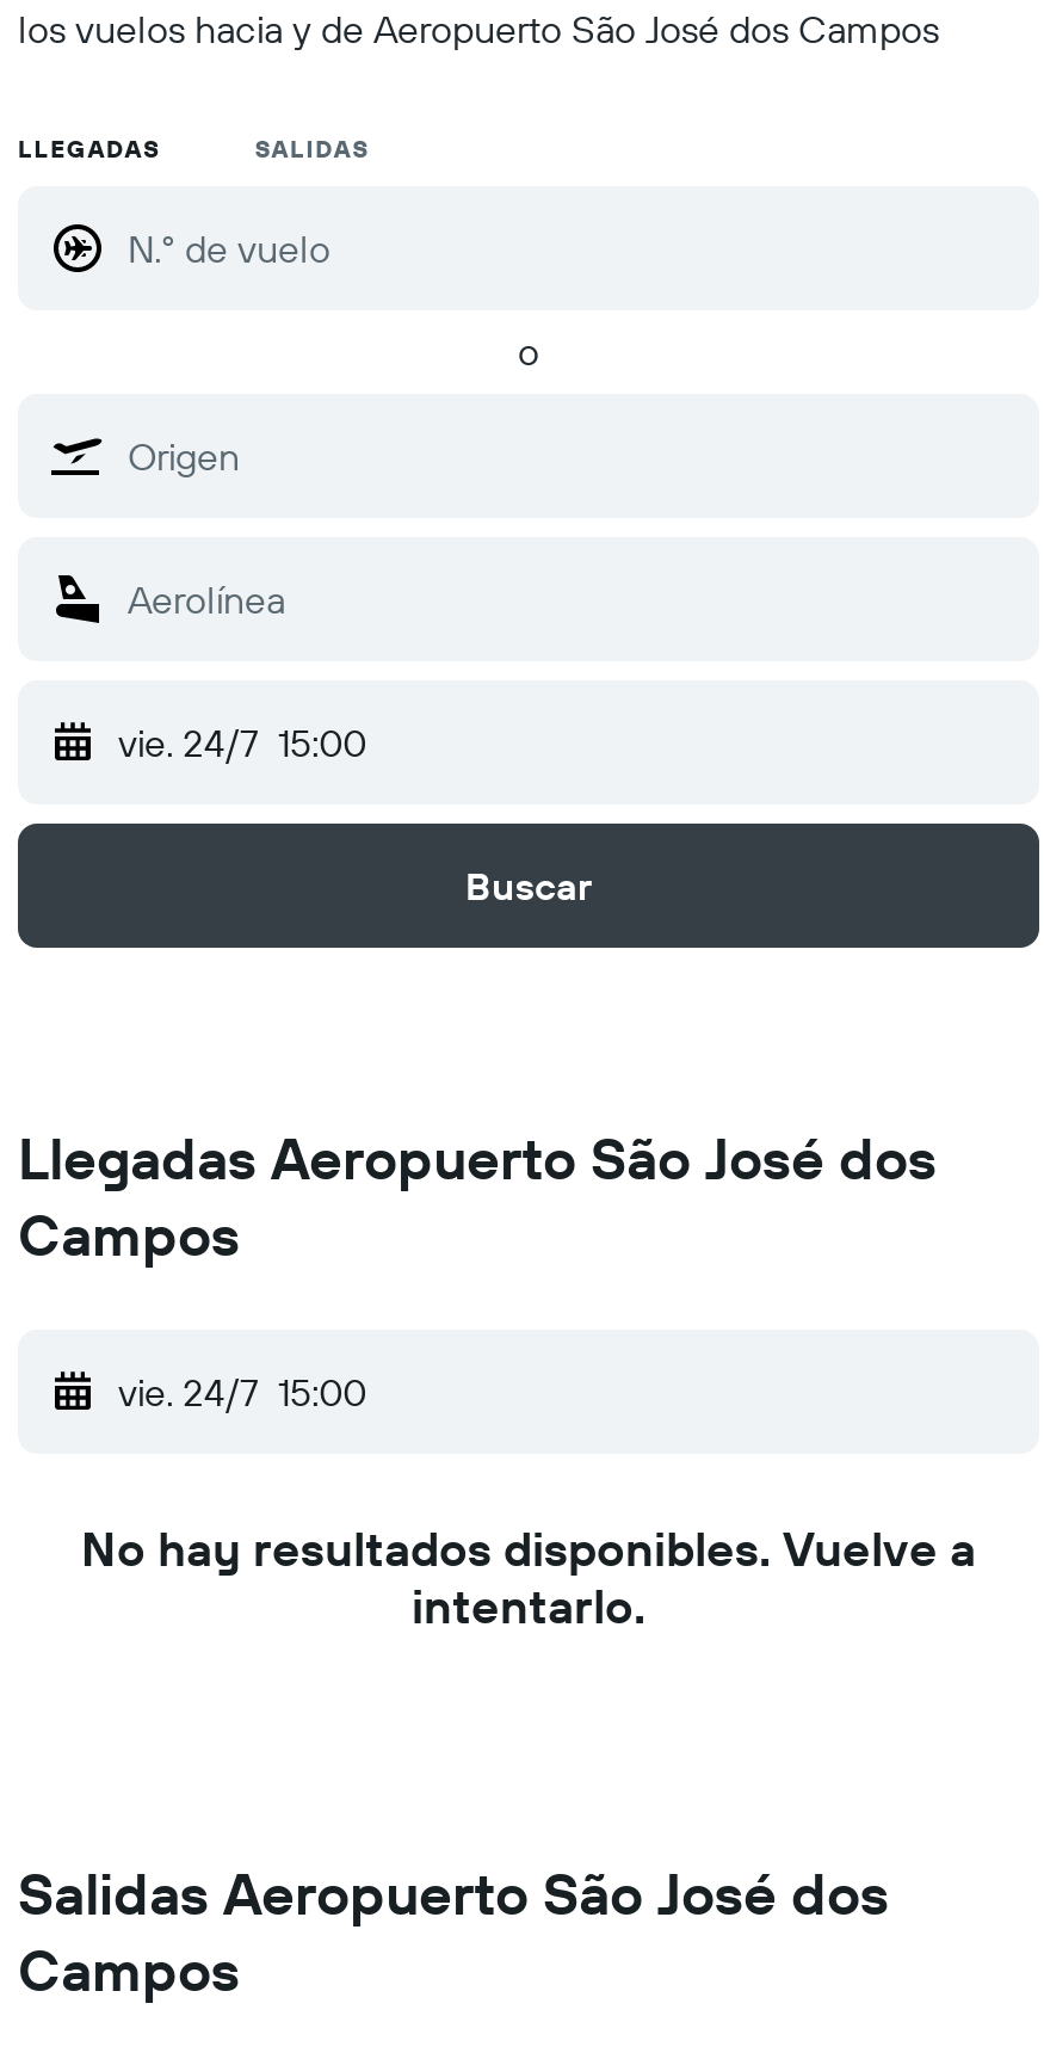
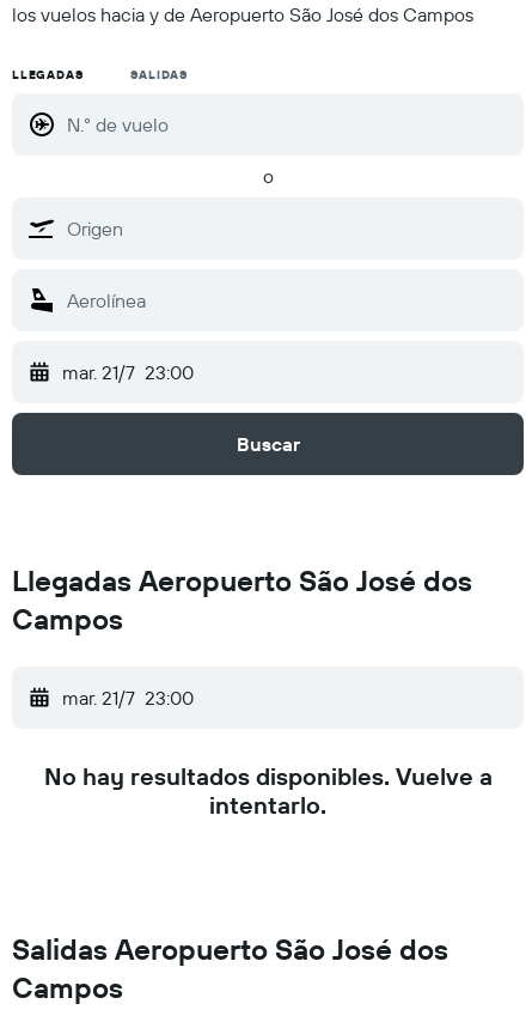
- vie. 24/7 15:00
+ mar. 21/7 23:00

- vie. 24/7 15:00
+ mar. 21/7 23:00
